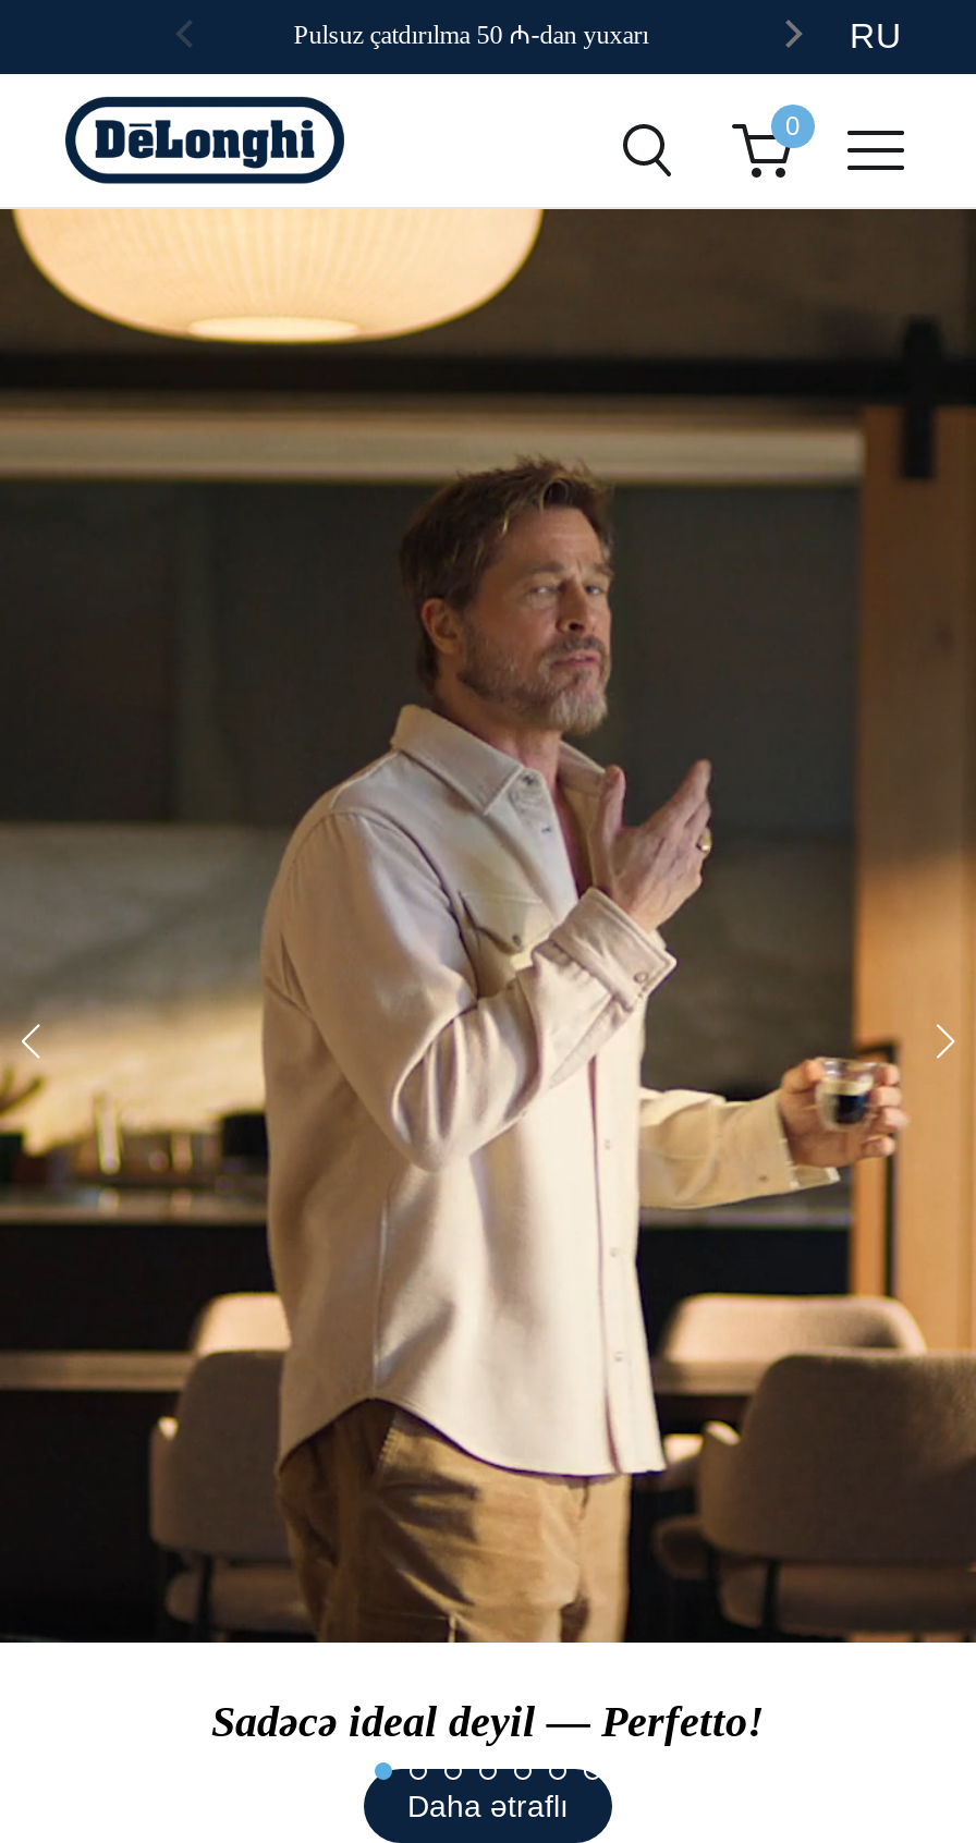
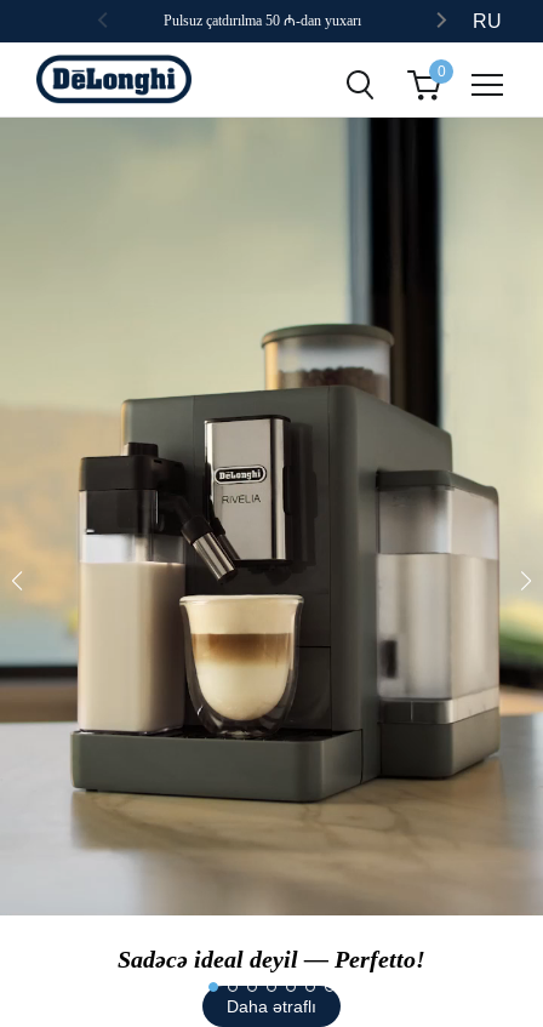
- [image]
+ [image]
